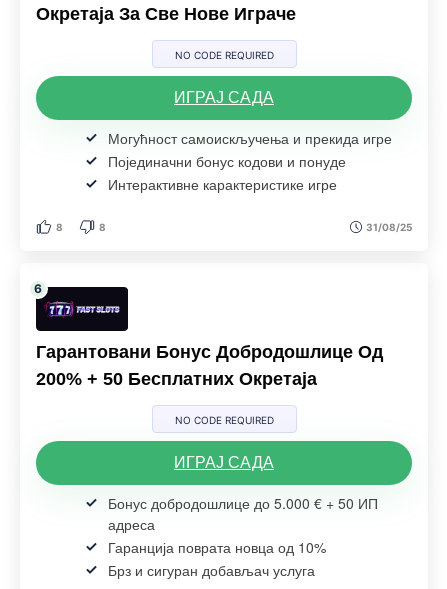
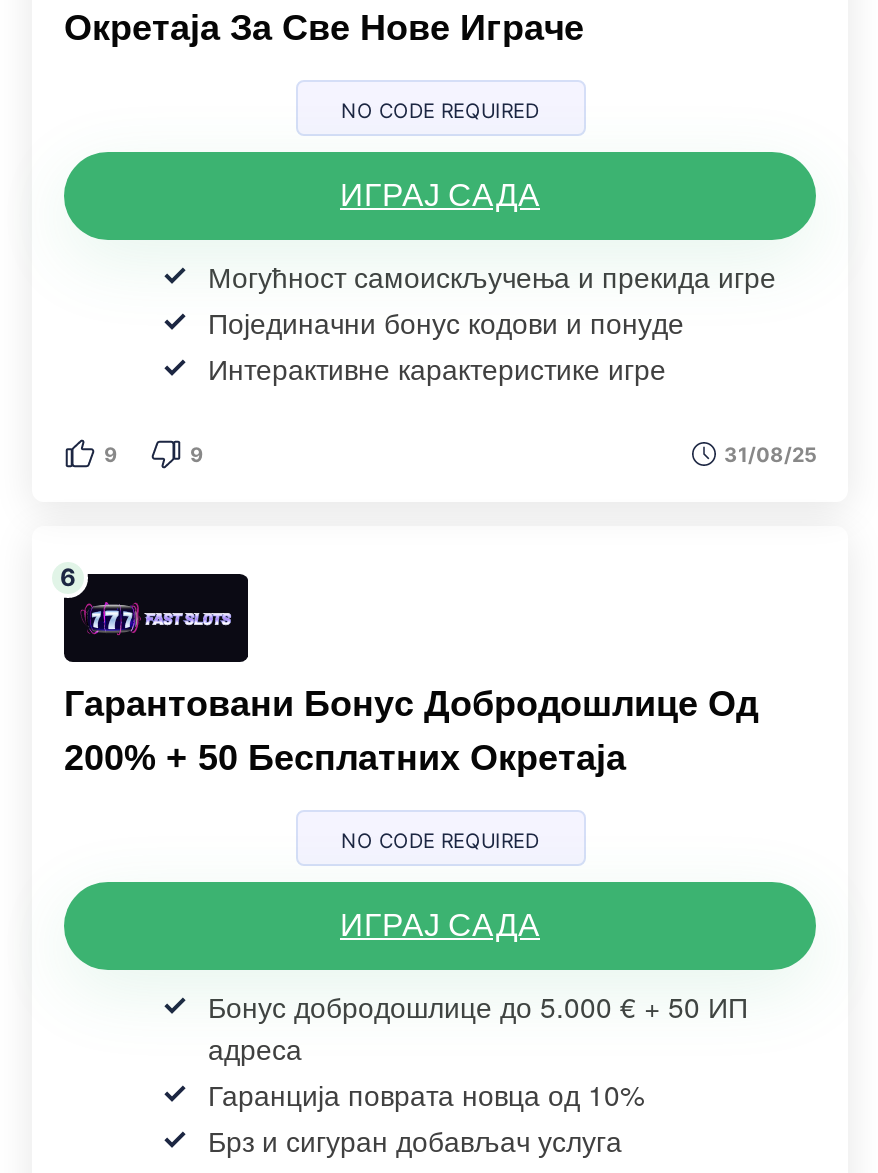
- 8
+ 9

- 8
+ 9
